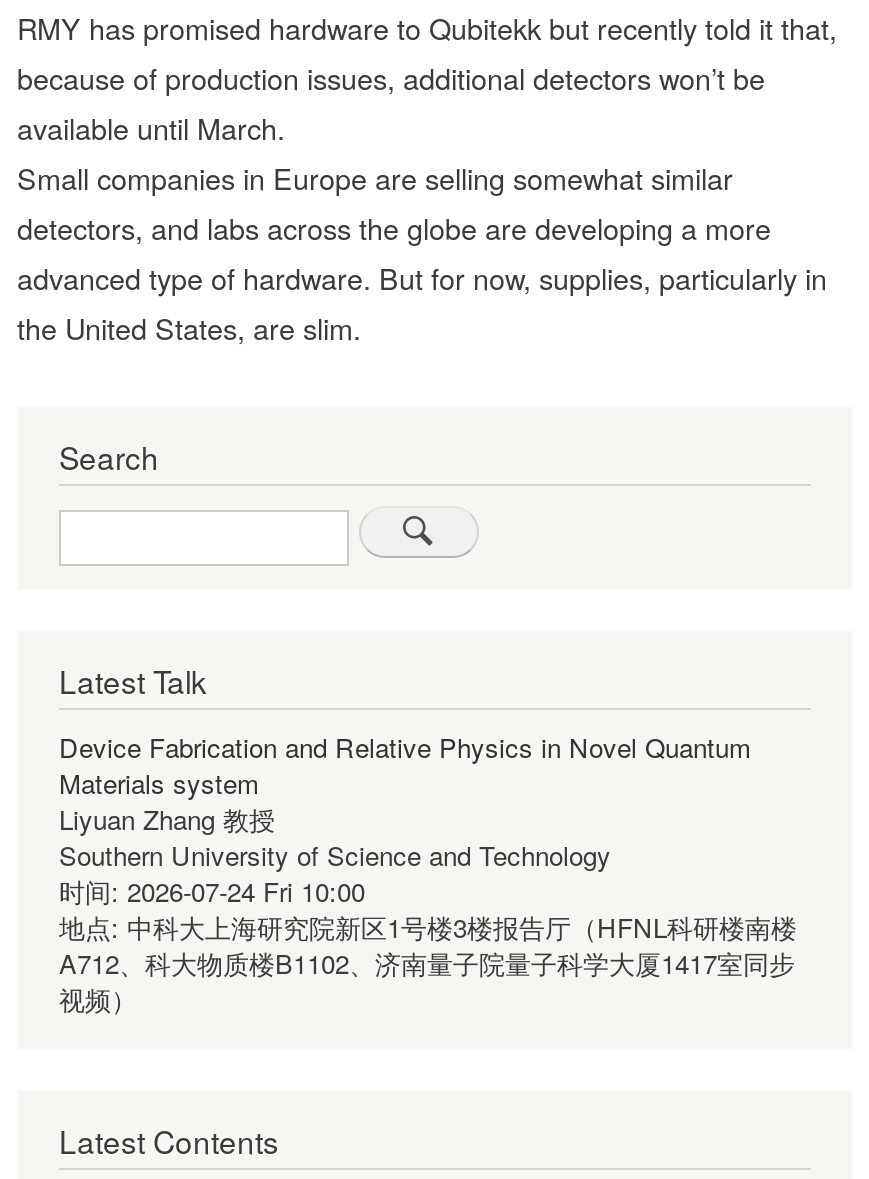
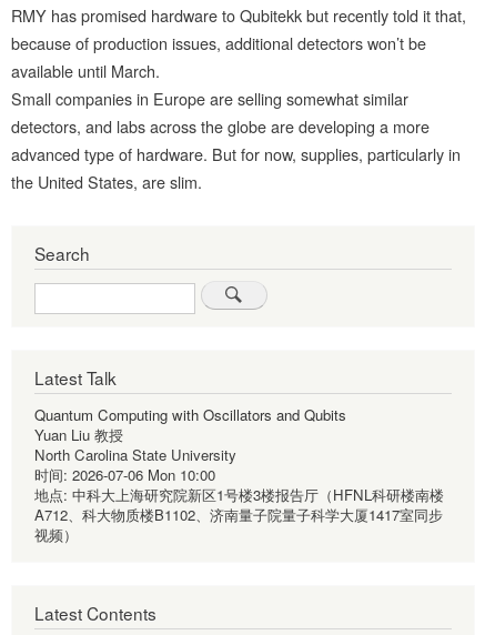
- Device Fabrication and Relative Physics in Novel Quantum
- Materials system
- Liyuan Zhang 教授
- Southern University of Science and Technology
- 时间: 2026-07-24 Fri 10:00
+ Quantum Computing with Oscillators and Qubits
+ Yuan Liu 教授
+ North Carolina State University
+ 时间: 2026-07-06 Mon 10:00
